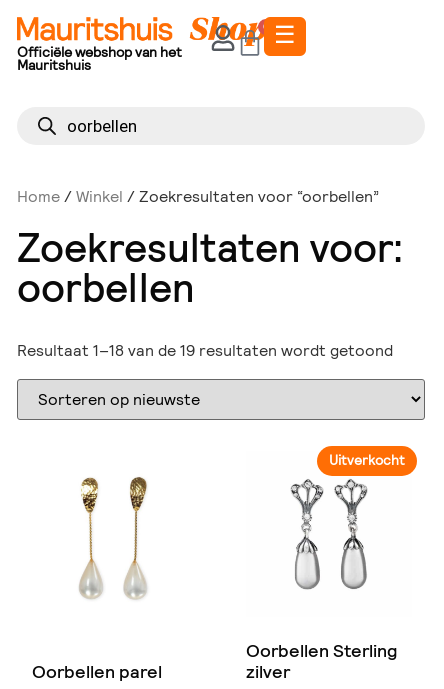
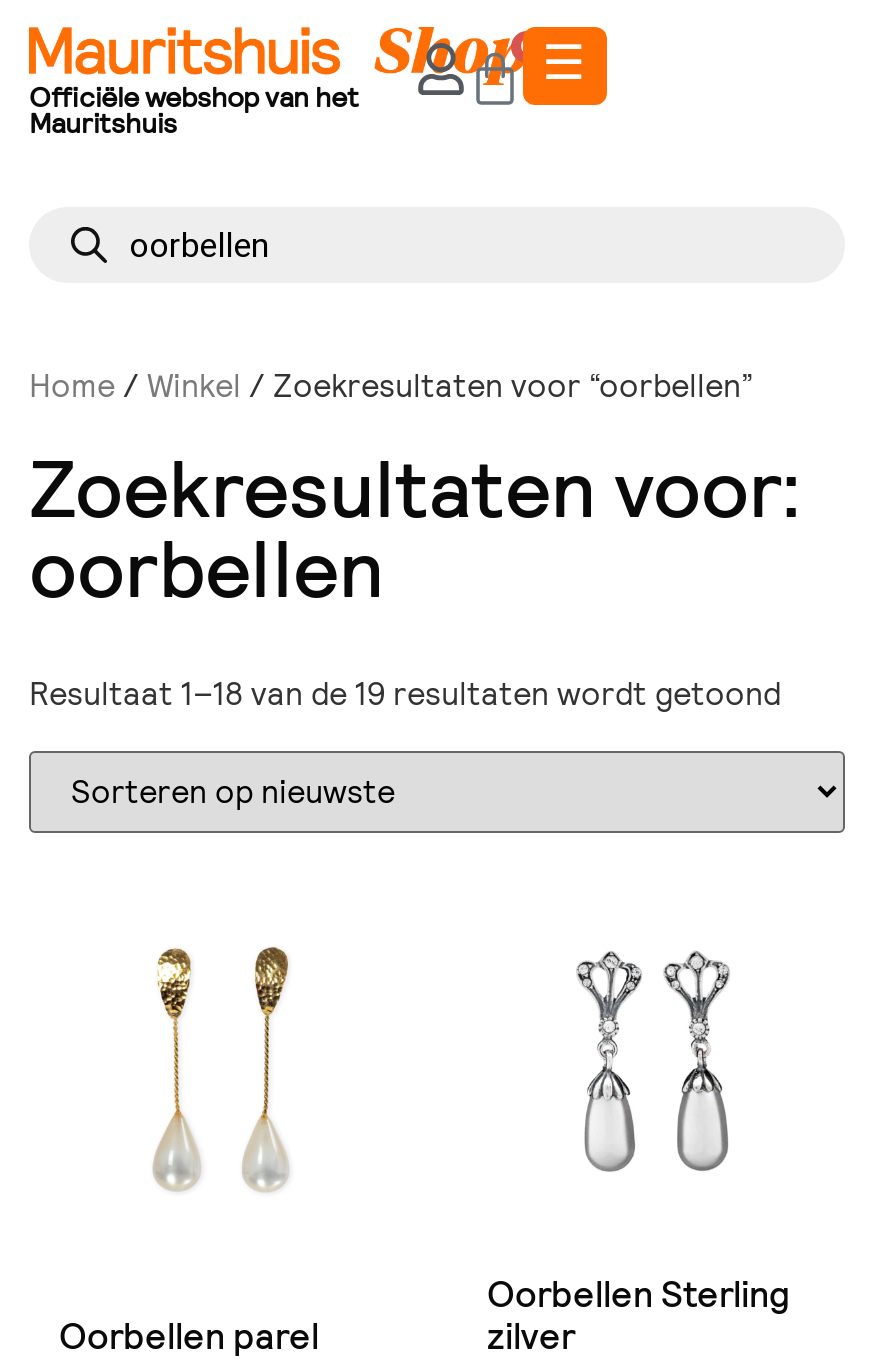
- Uitverkocht
